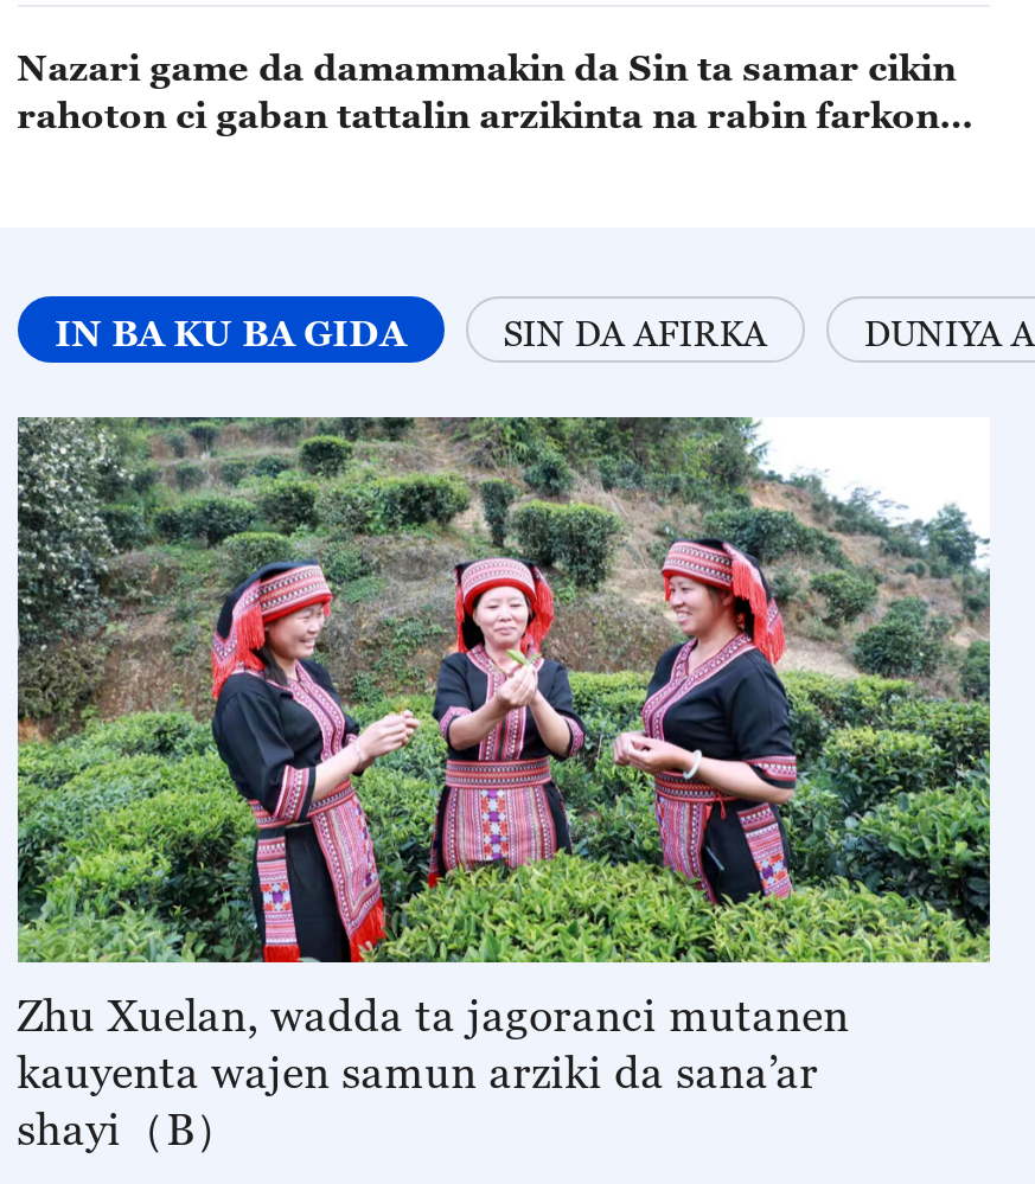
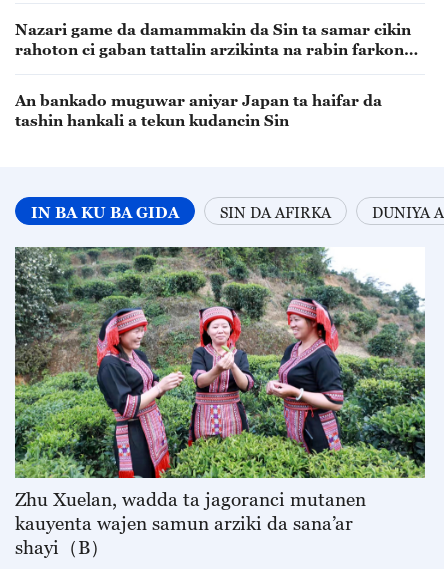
+ An bankado muguwar aniyar Japan ta haifar da
+ tashin hankali a tekun kudancin Sin
